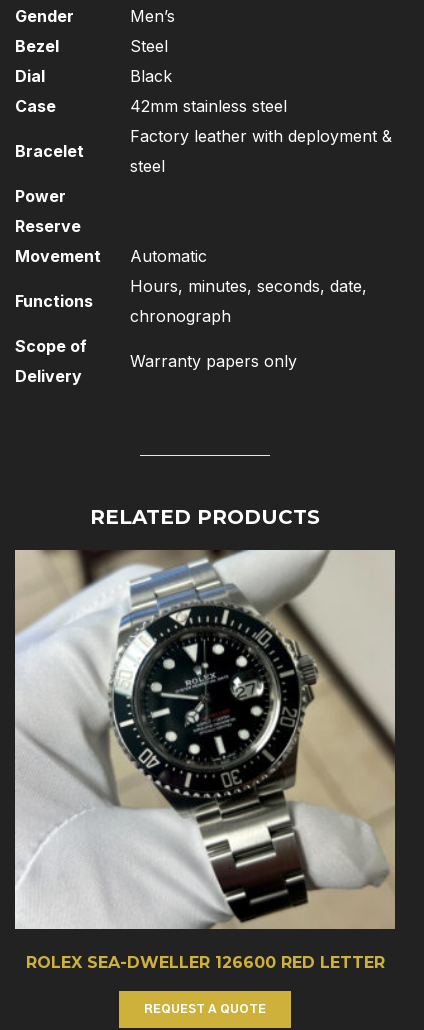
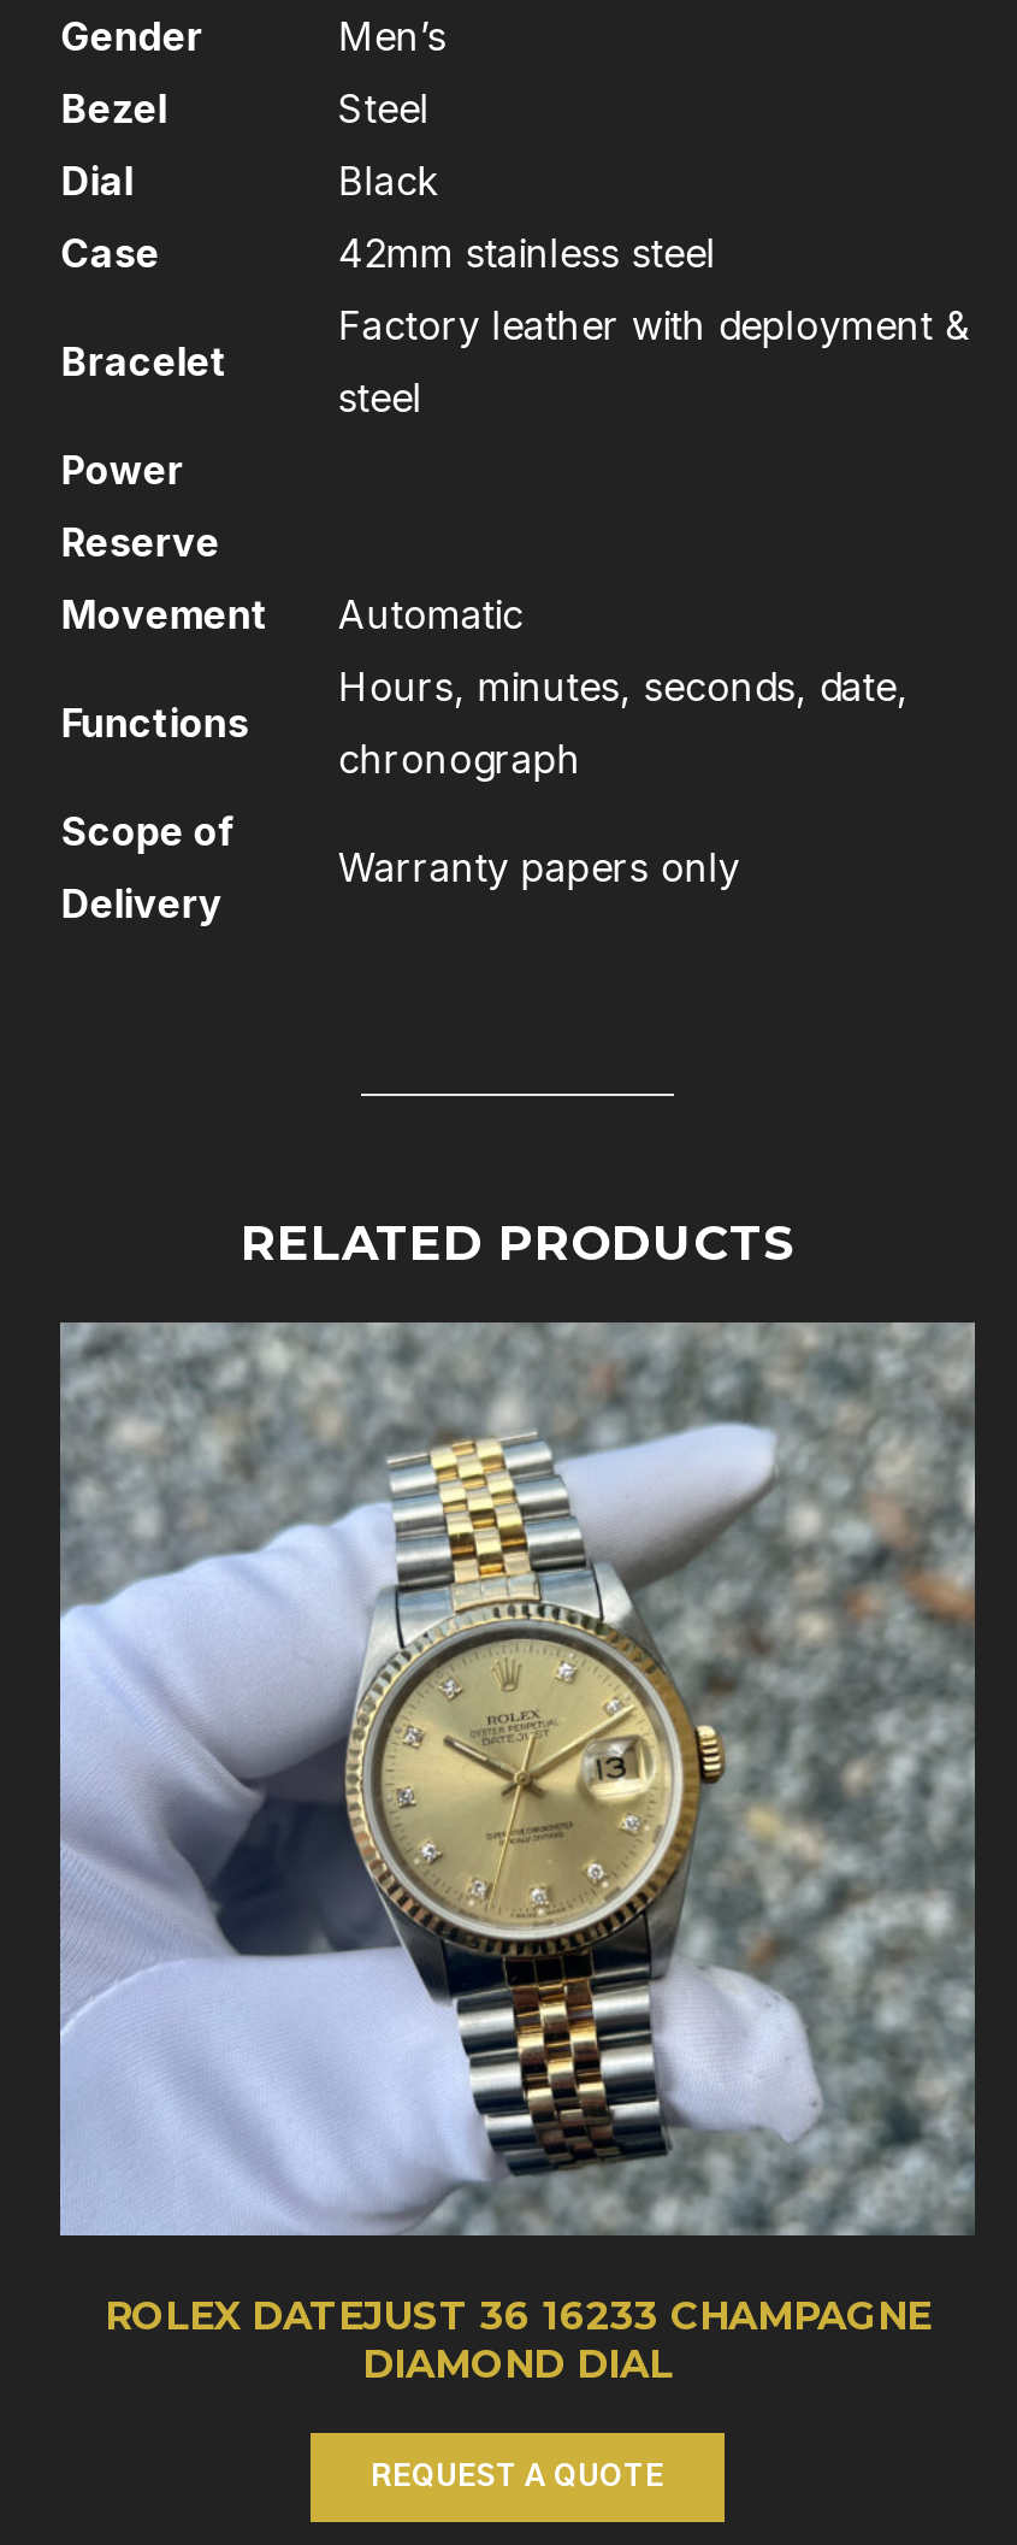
- [image]
- ROLEX SEA-DWELLER 126600 RED LETTER
+ [image]
+ ROLEX DATEJUST 36 16233 CHAMPAGNE
+ DIAMOND DIAL
